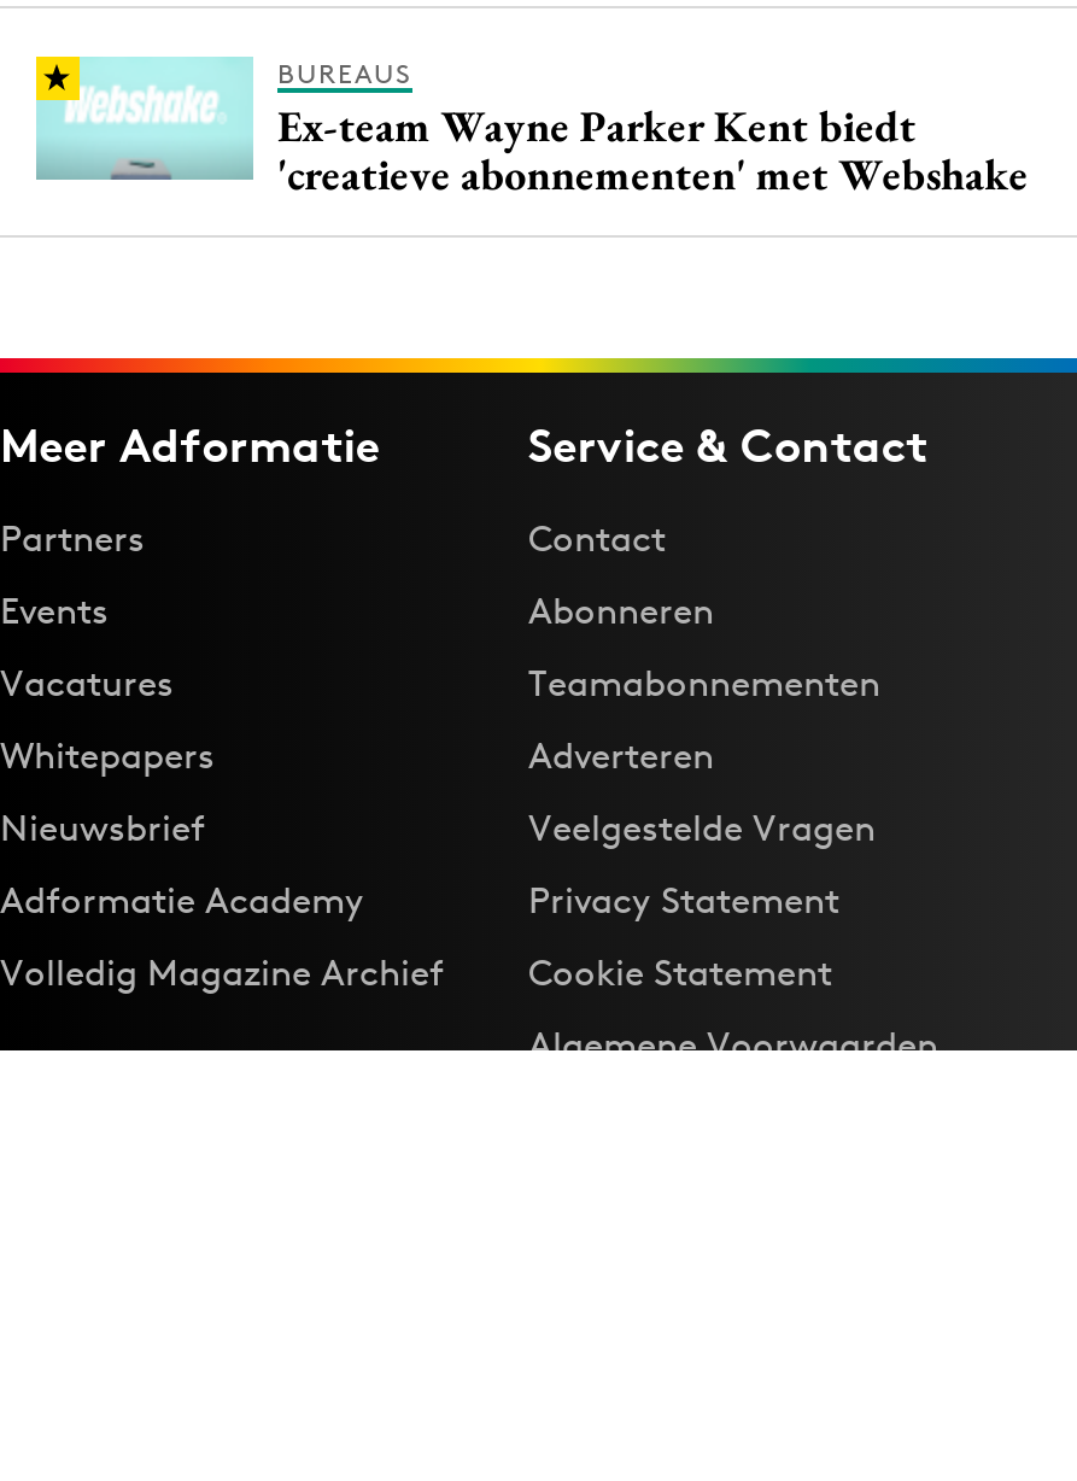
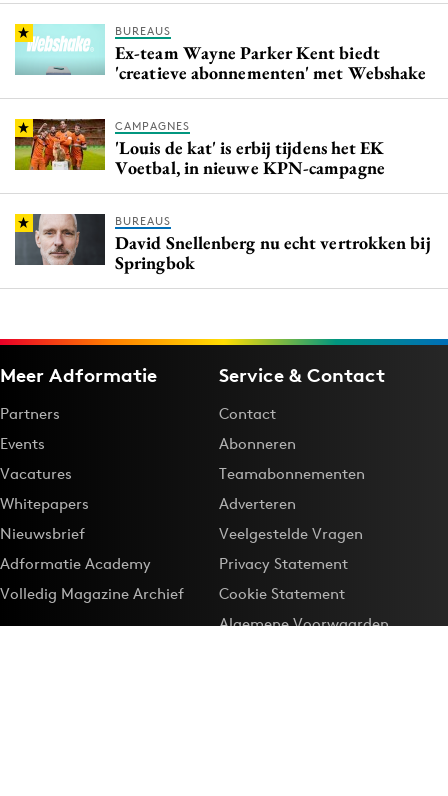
+ [image]
+ CAMPAGNES
+ 'Louis de kat' is erbij tijdens het EK
+ Voetbal, in nieuwe KPN-campagne
+ BUREAUS
+ David Snellenberg nu echt vertrokken bij
+ Springbok

+ [image]
